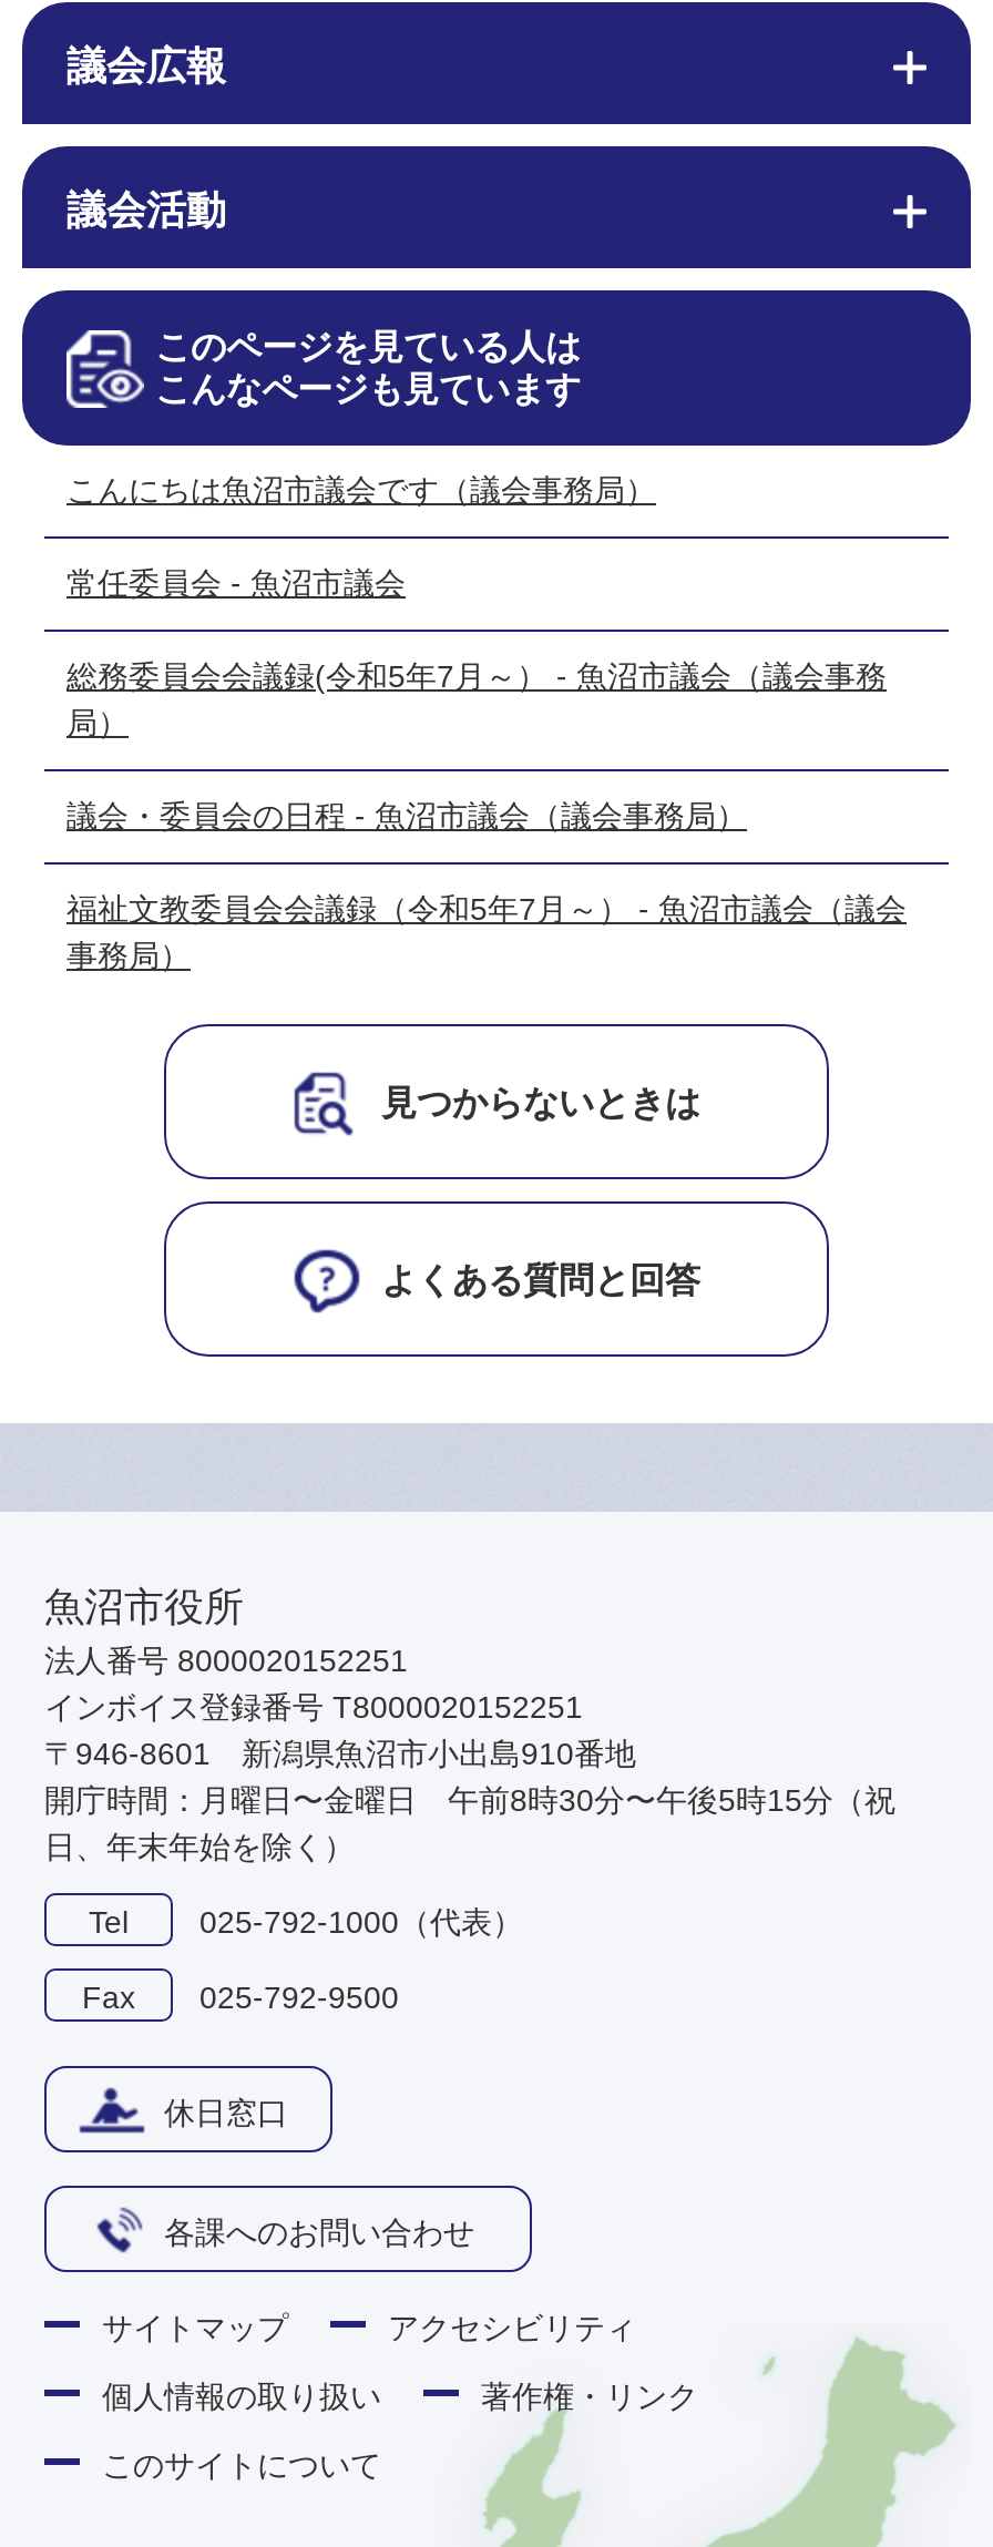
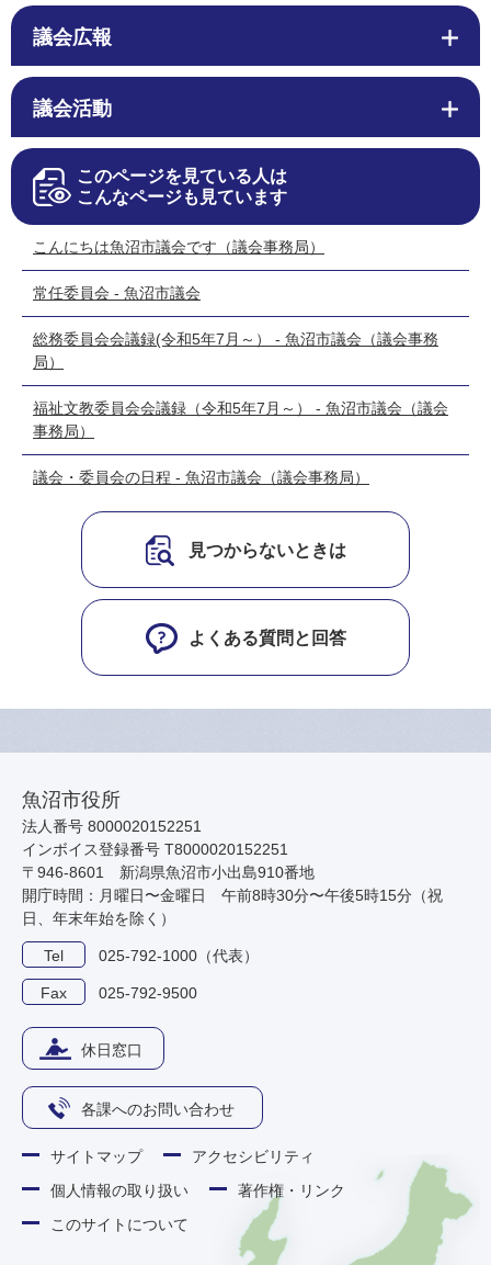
moved down: 議会・委員会の日程 - 魚沼市議会（議会事務局）

moved up: 福祉文教委員会会議録（令和5年7月～） - 魚沼市議会（議会 | 事務局）
